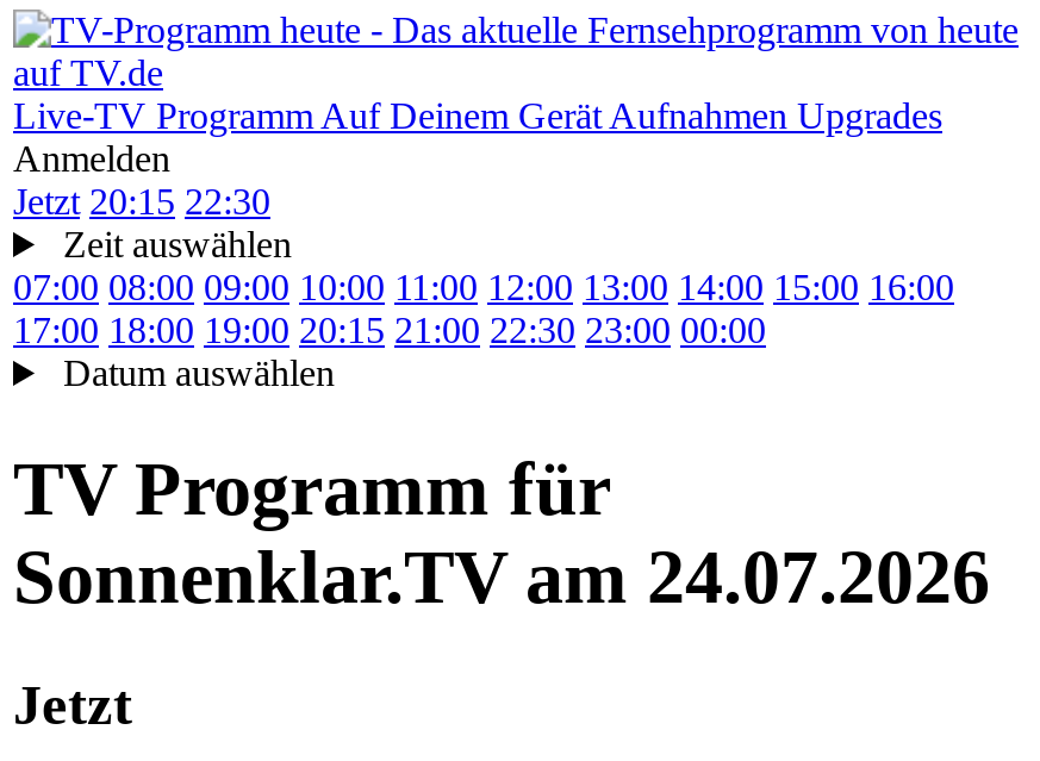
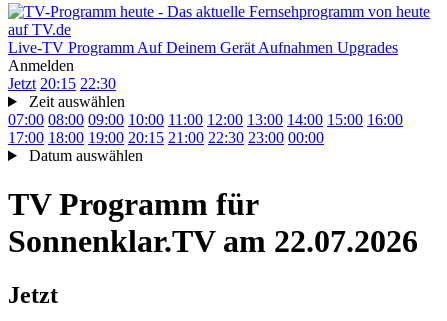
- Sonnenklar.TV am 24.07.2026
+ Sonnenklar.TV am 22.07.2026
